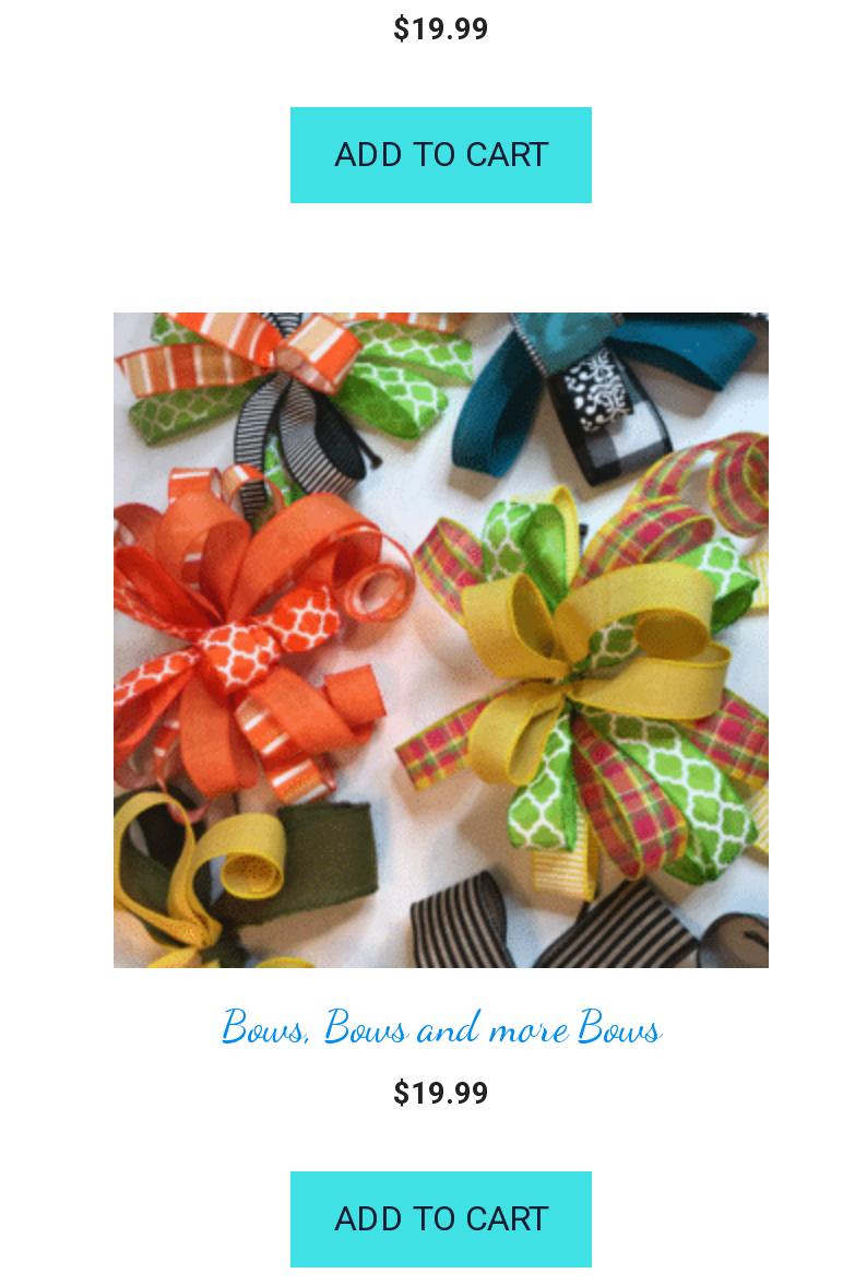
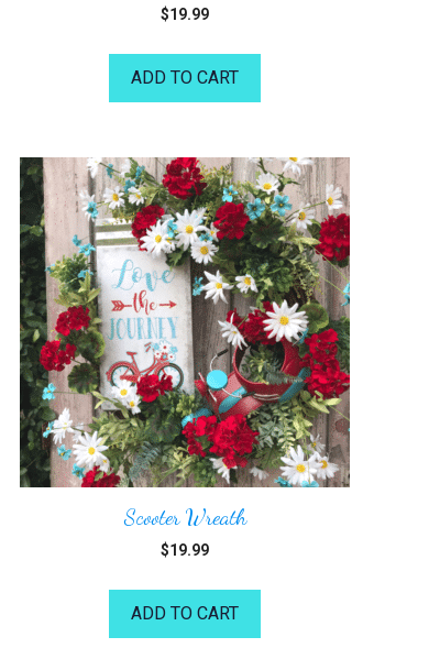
- [image]
- Bows, Bows and more Bows
+ [image]
+ Scooter Wreath
